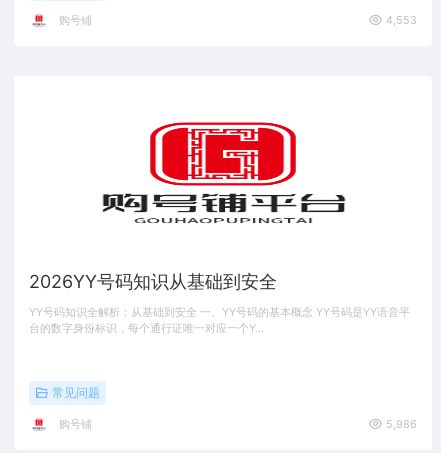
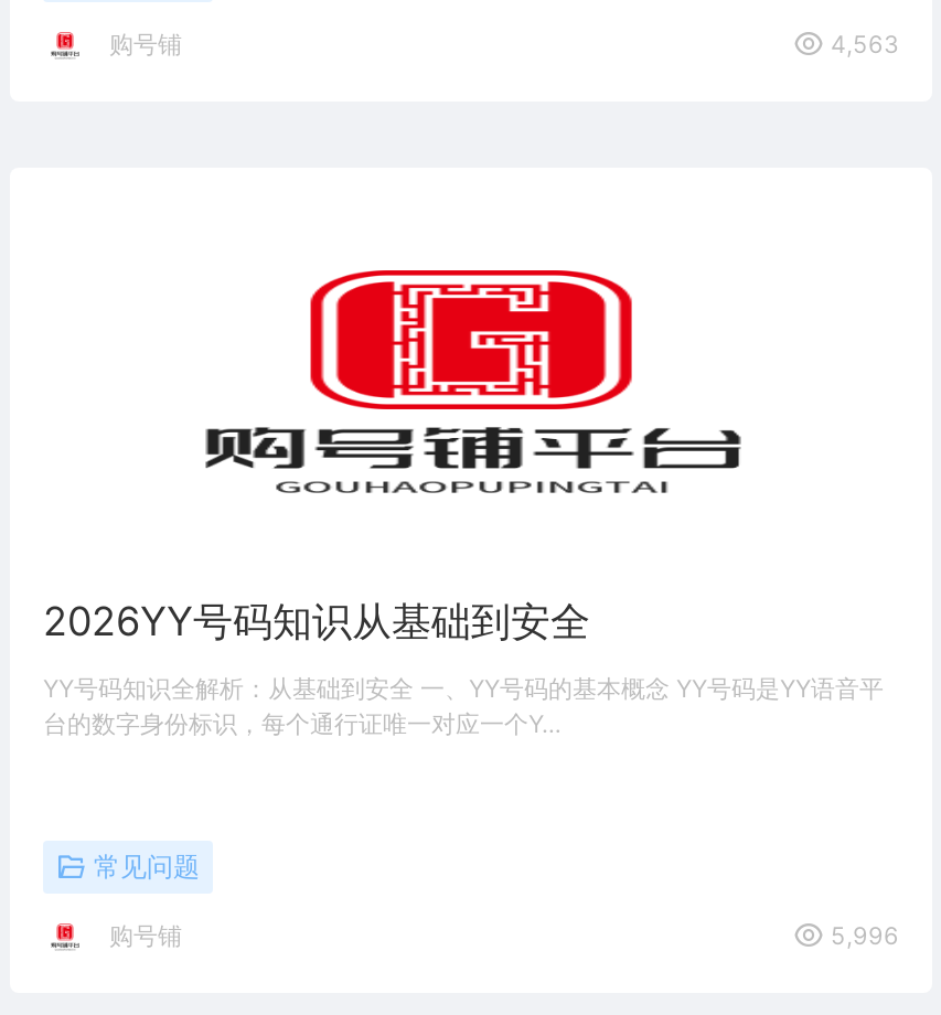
- 4,553
+ 4,563

- 5,986
+ 5,996
